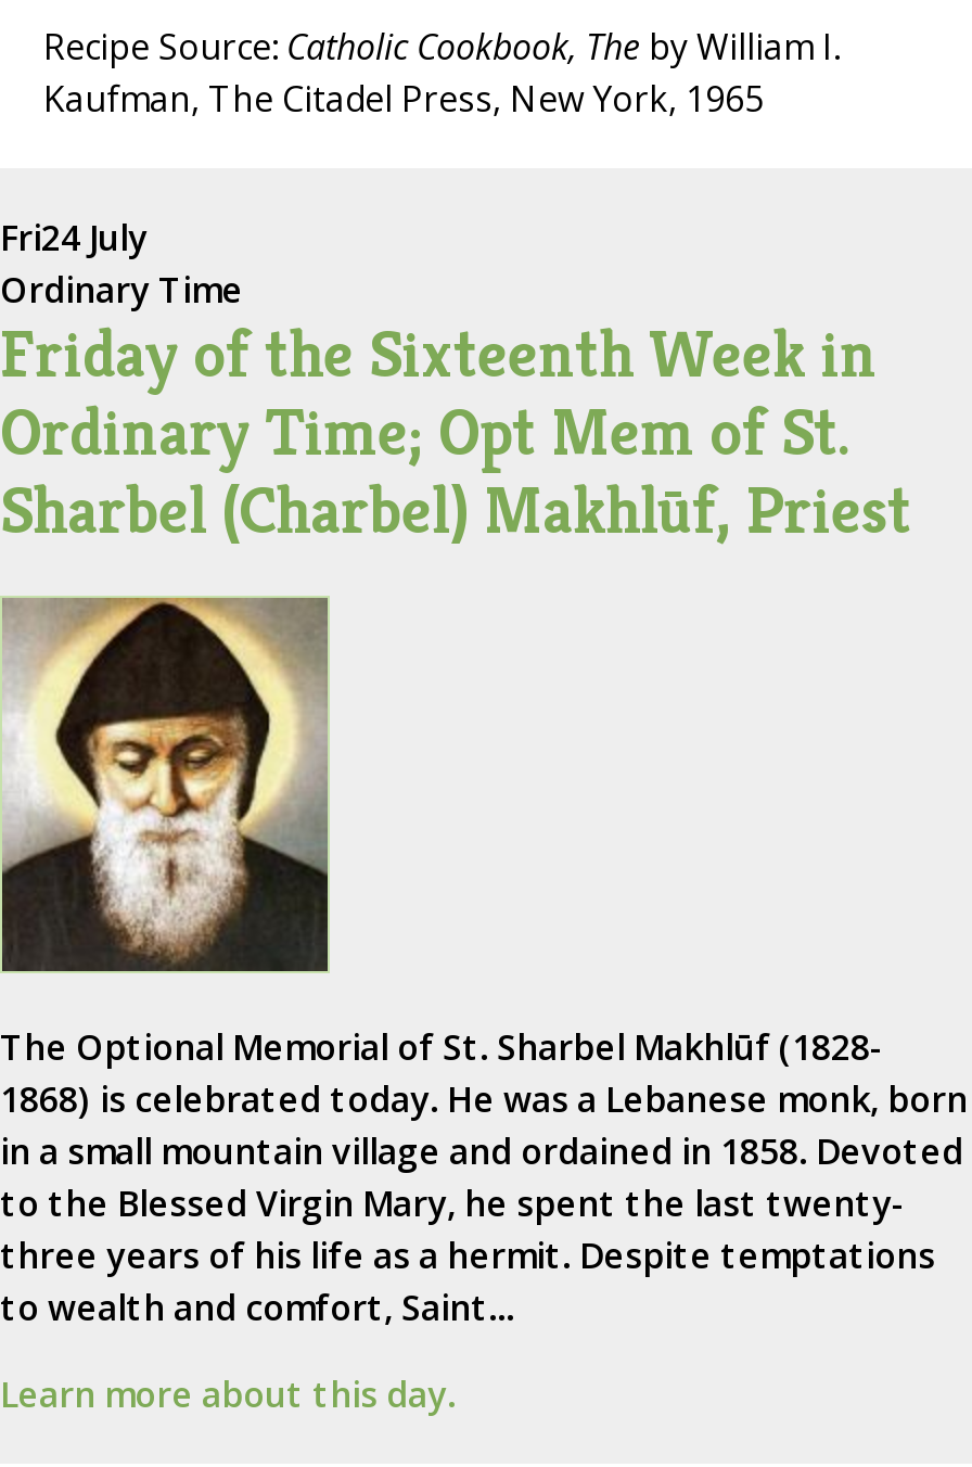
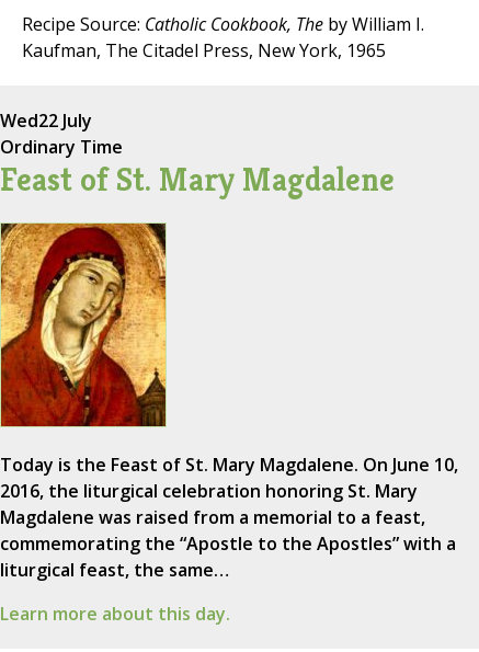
- Fri24 July
+ Wed22 July

- Friday of the Sixteenth Week in
- Ordinary Time; Opt Mem of St.
- Sharbel (Charbel) Makhlūf, Priest
+ Feast of St. Mary Magdalene

- [image]
+ [image]

- The Optional Memorial of St. Sharbel Makhlūf (1828-
- 1868) is celebrated today. He was a Lebanese monk, born
- in a small mountain village and ordained in 1858. Devoted
- to the Blessed Virgin Mary, he spent the last twenty-
- three years of his life as a hermit. Despite temptations
- to wealth and comfort, Saint…
+ Today is the Feast of St. Mary Magdalene. On June 10,
+ 2016, the liturgical celebration honoring St. Mary
+ Magdalene was raised from a memorial to a feast,
+ commemorating the “Apostle to the Apostles” with a
+ liturgical feast, the same…
